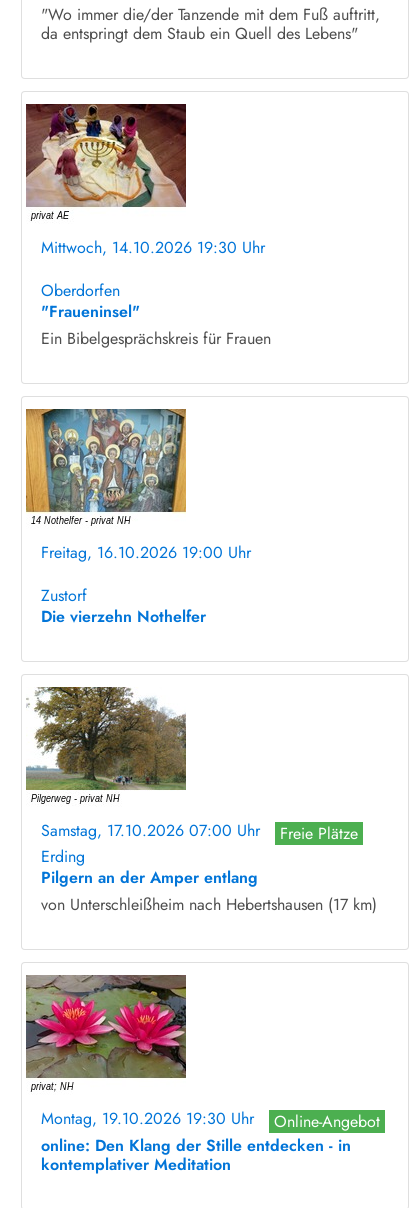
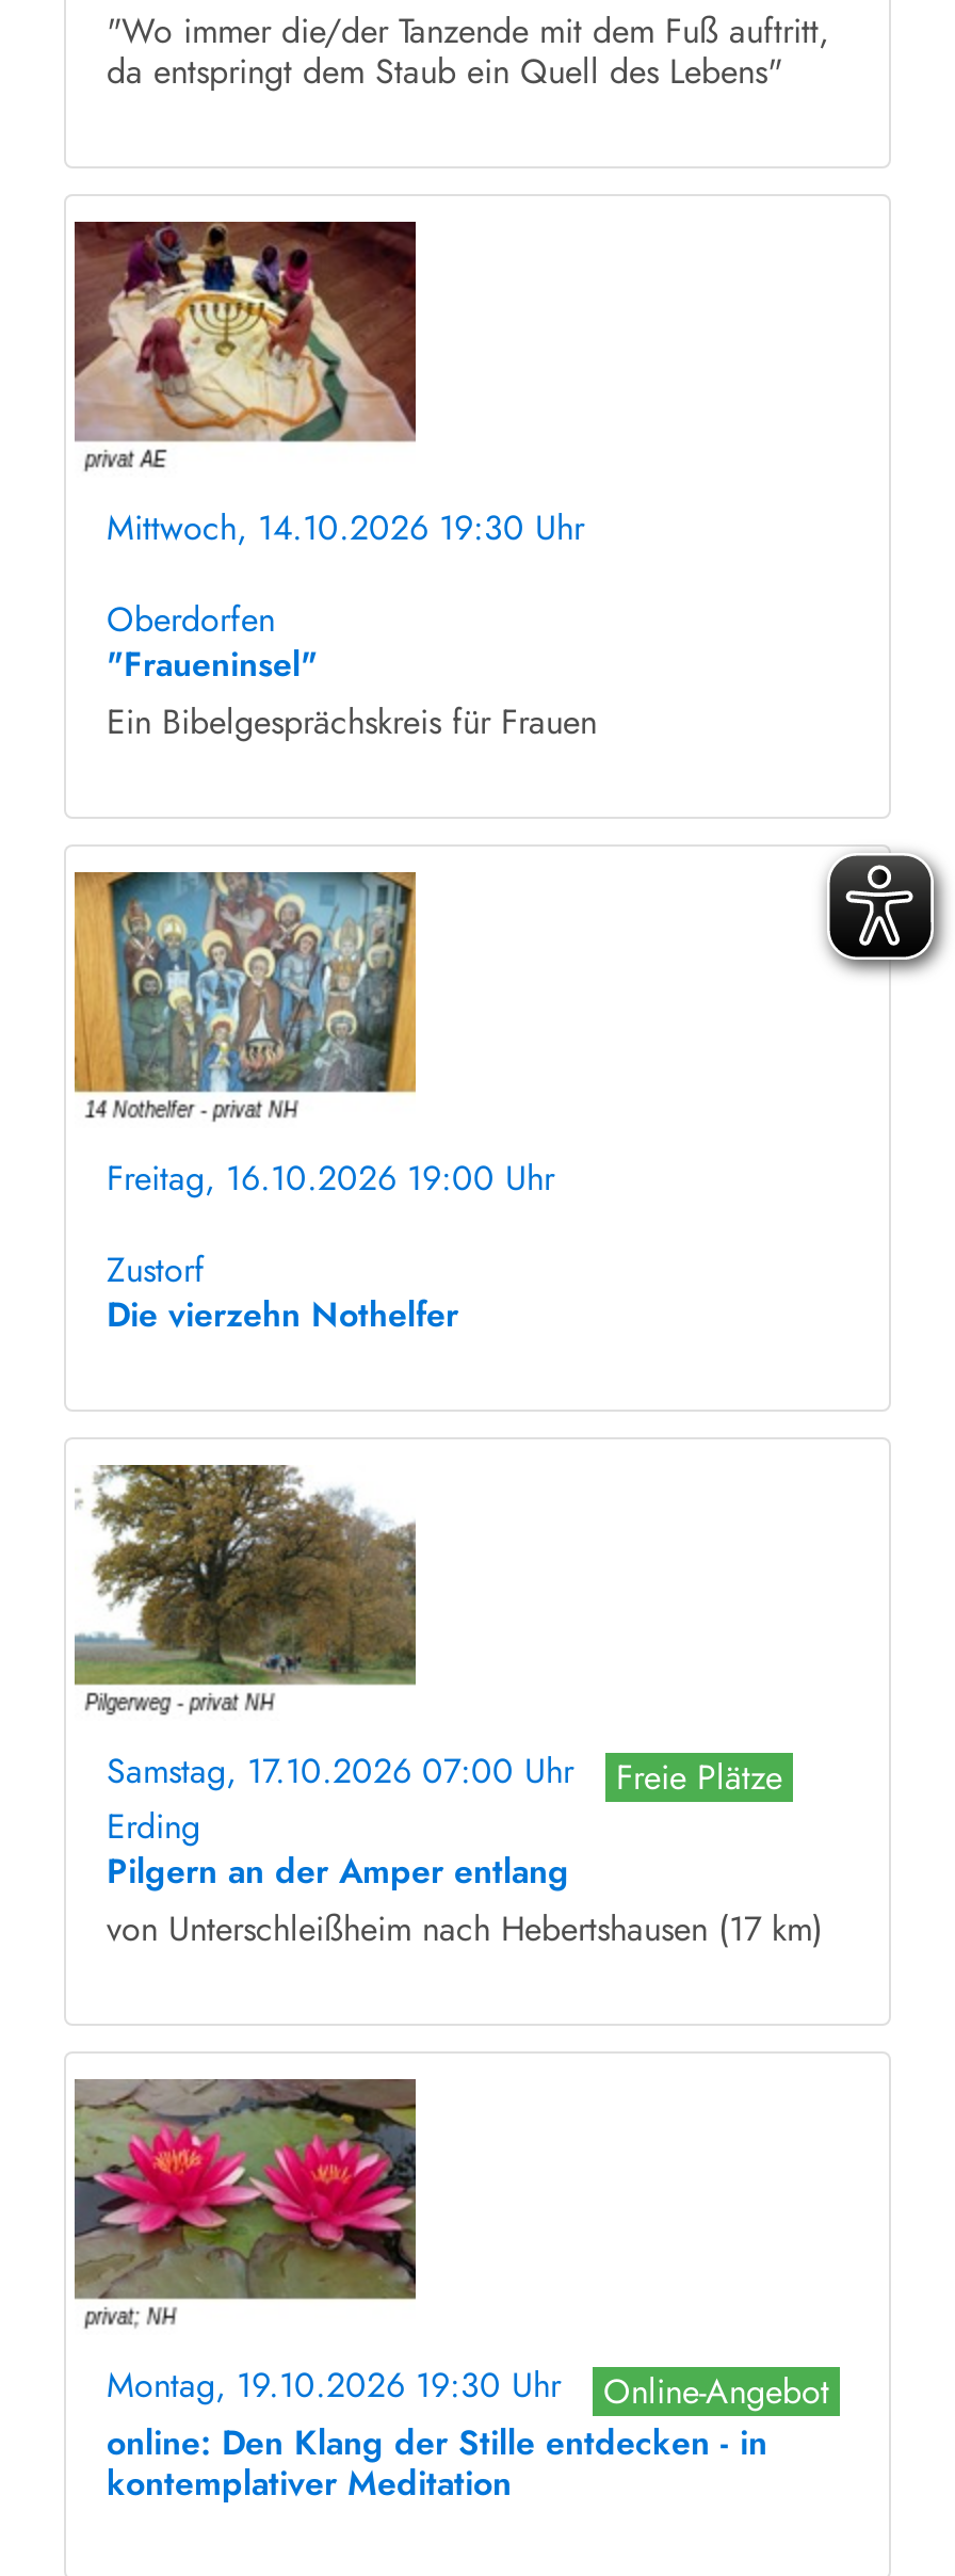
+ [image]
